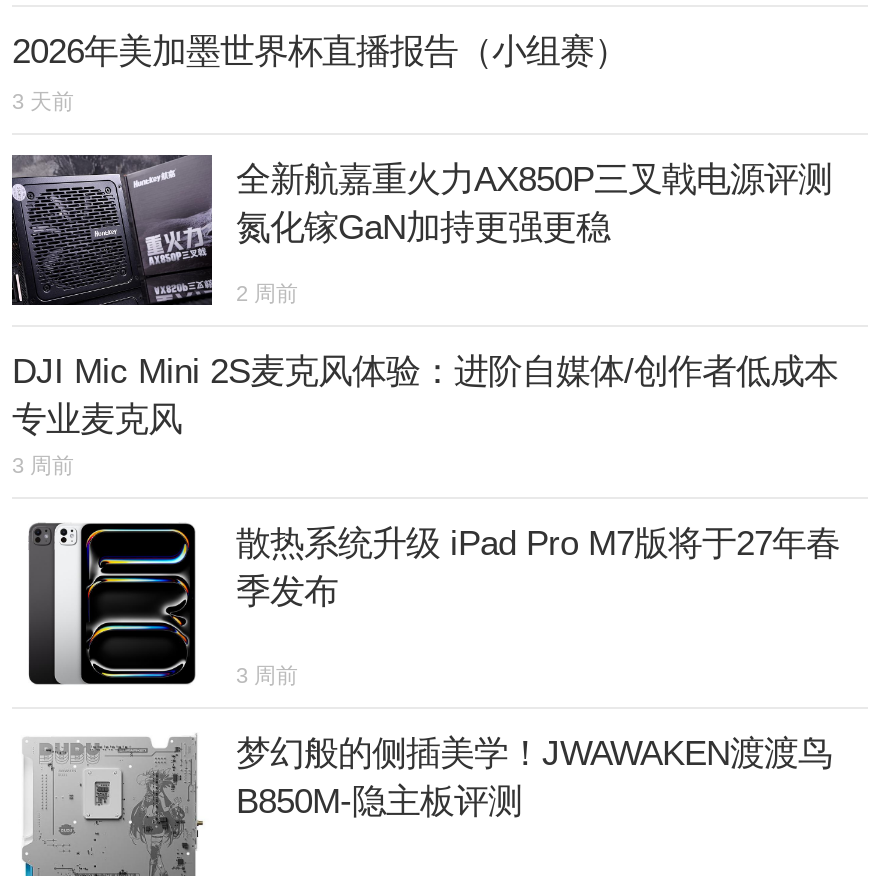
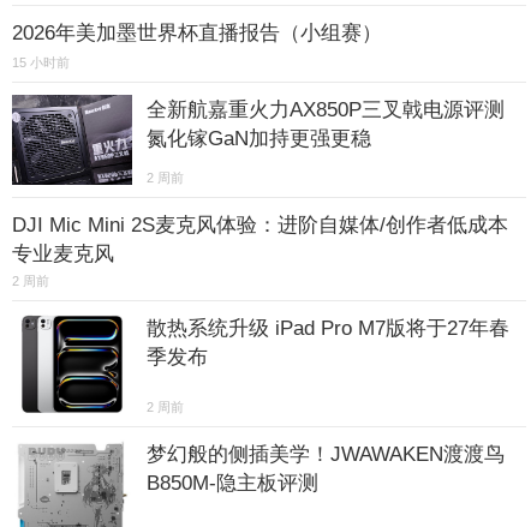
- 3 天前
+ 15 小时前

- 3 周前
+ 2 周前

- 3 周前
+ 2 周前
